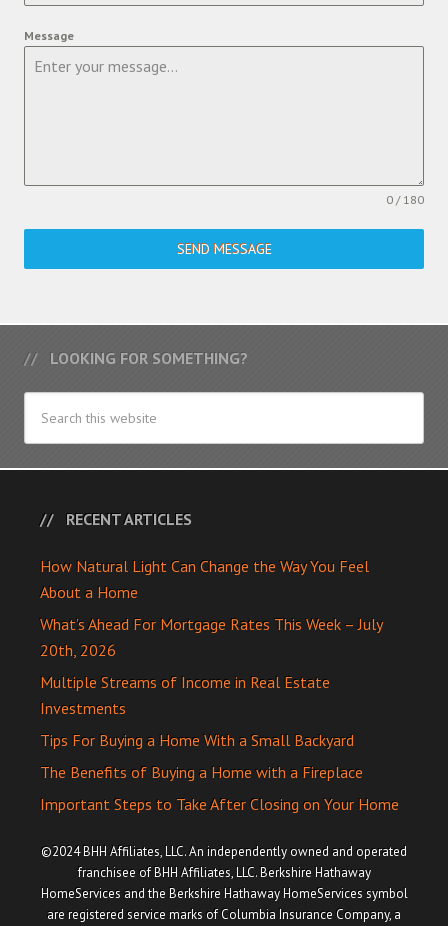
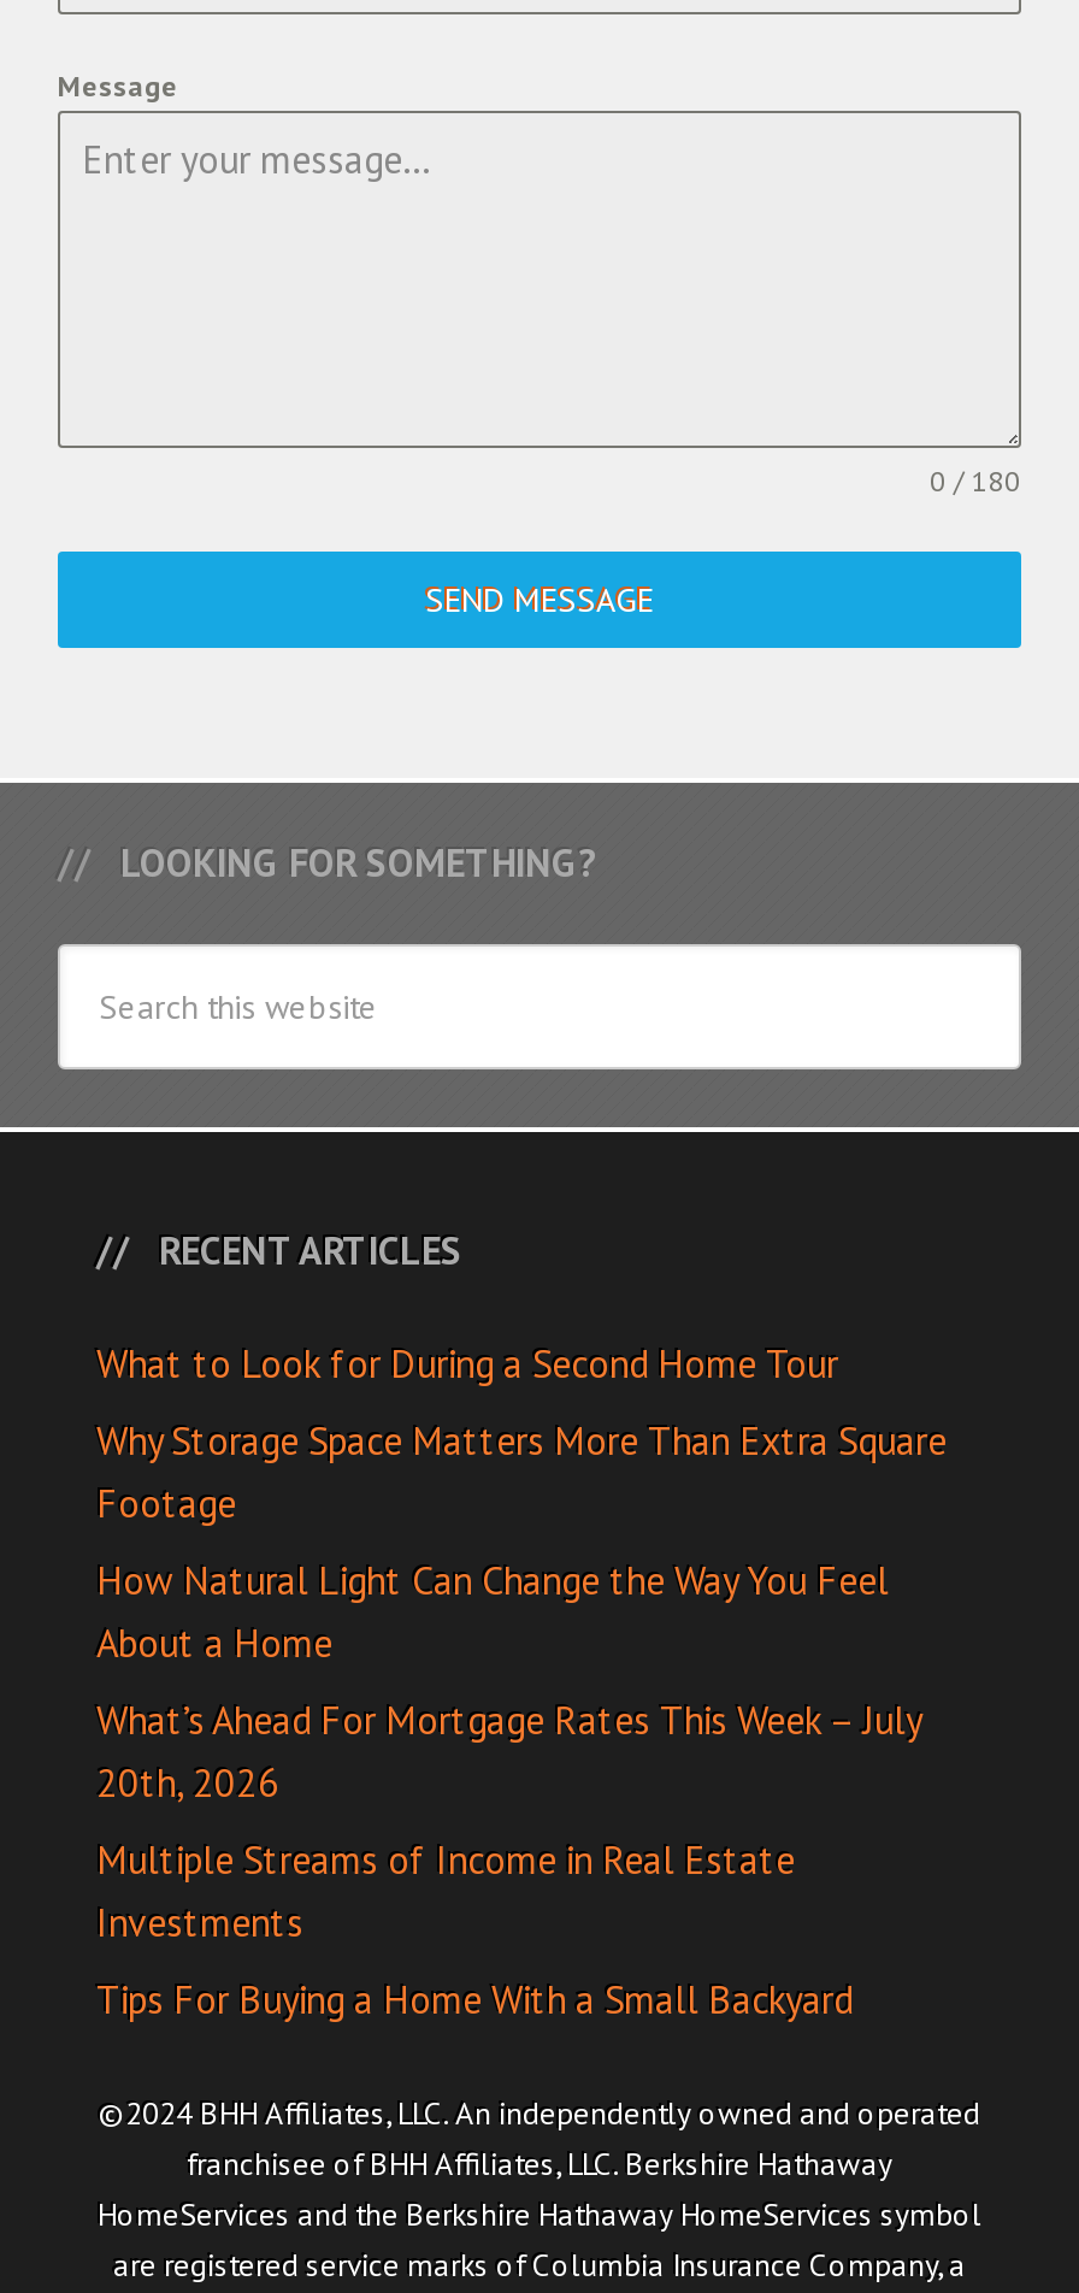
+ What to Look for During a Second Home Tour
+ Why Storage Space Matters More Than Extra Square
+ Footage

moved down: How Natural Light Can Change the Way You Feel | About a Home | What’s Ahead For Mortgage Rates This Week – July | 20th, 2026 | Multiple Streams of Income in Real Estate | Investments | Tips For Buying a Home With a Small Backyard

- The Benefits of Buying a Home with a Fireplace
- Important Steps to Take After Closing on Your Home
